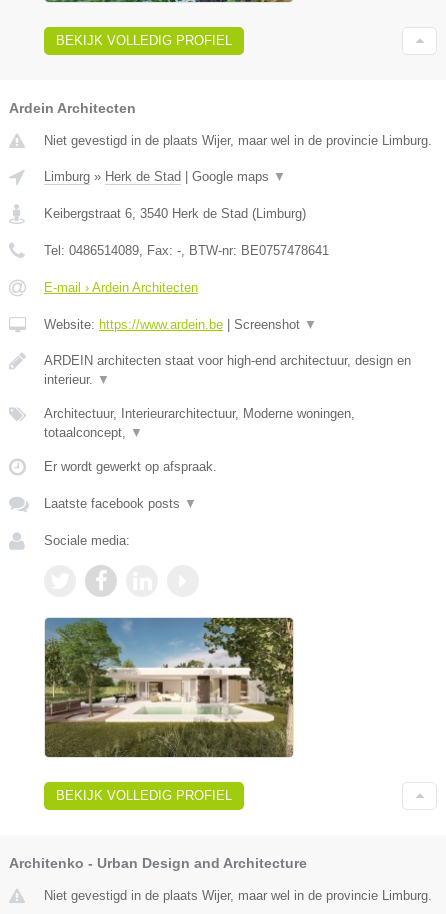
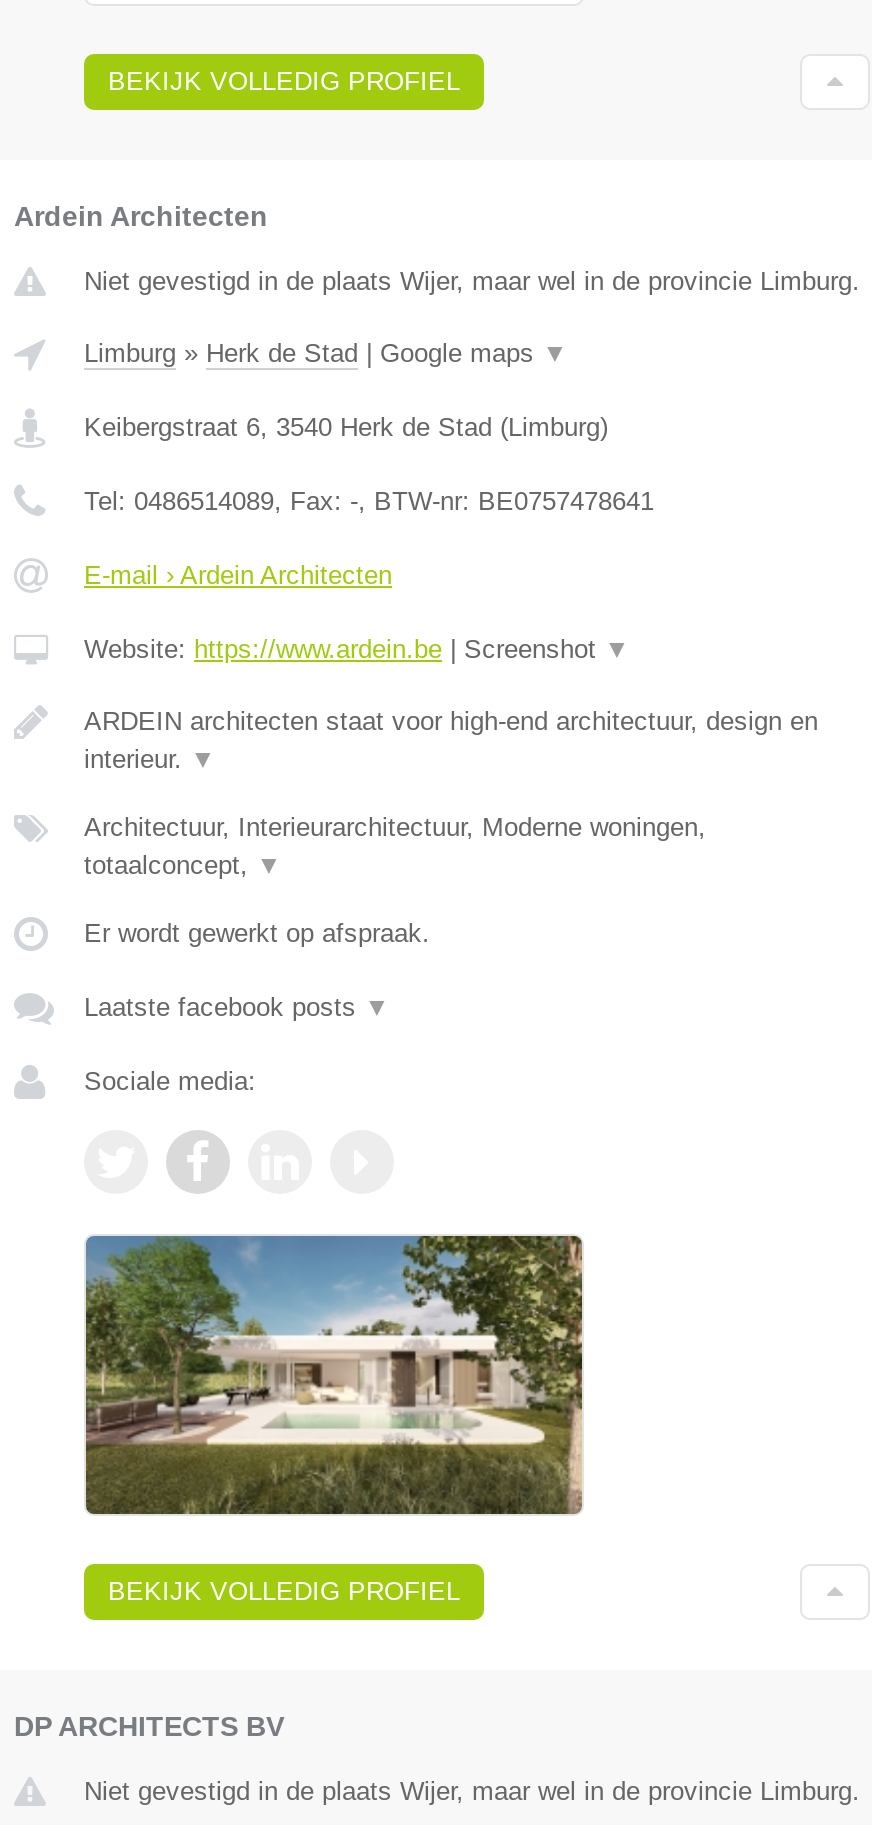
- Architenko - Urban Design and Architecture
+ DP ARCHITECTS BV
